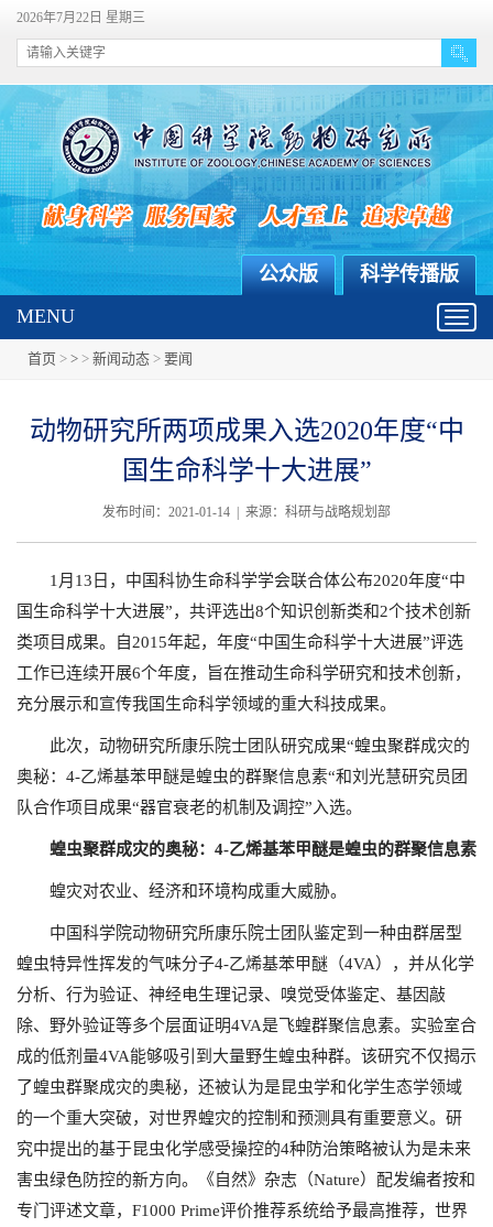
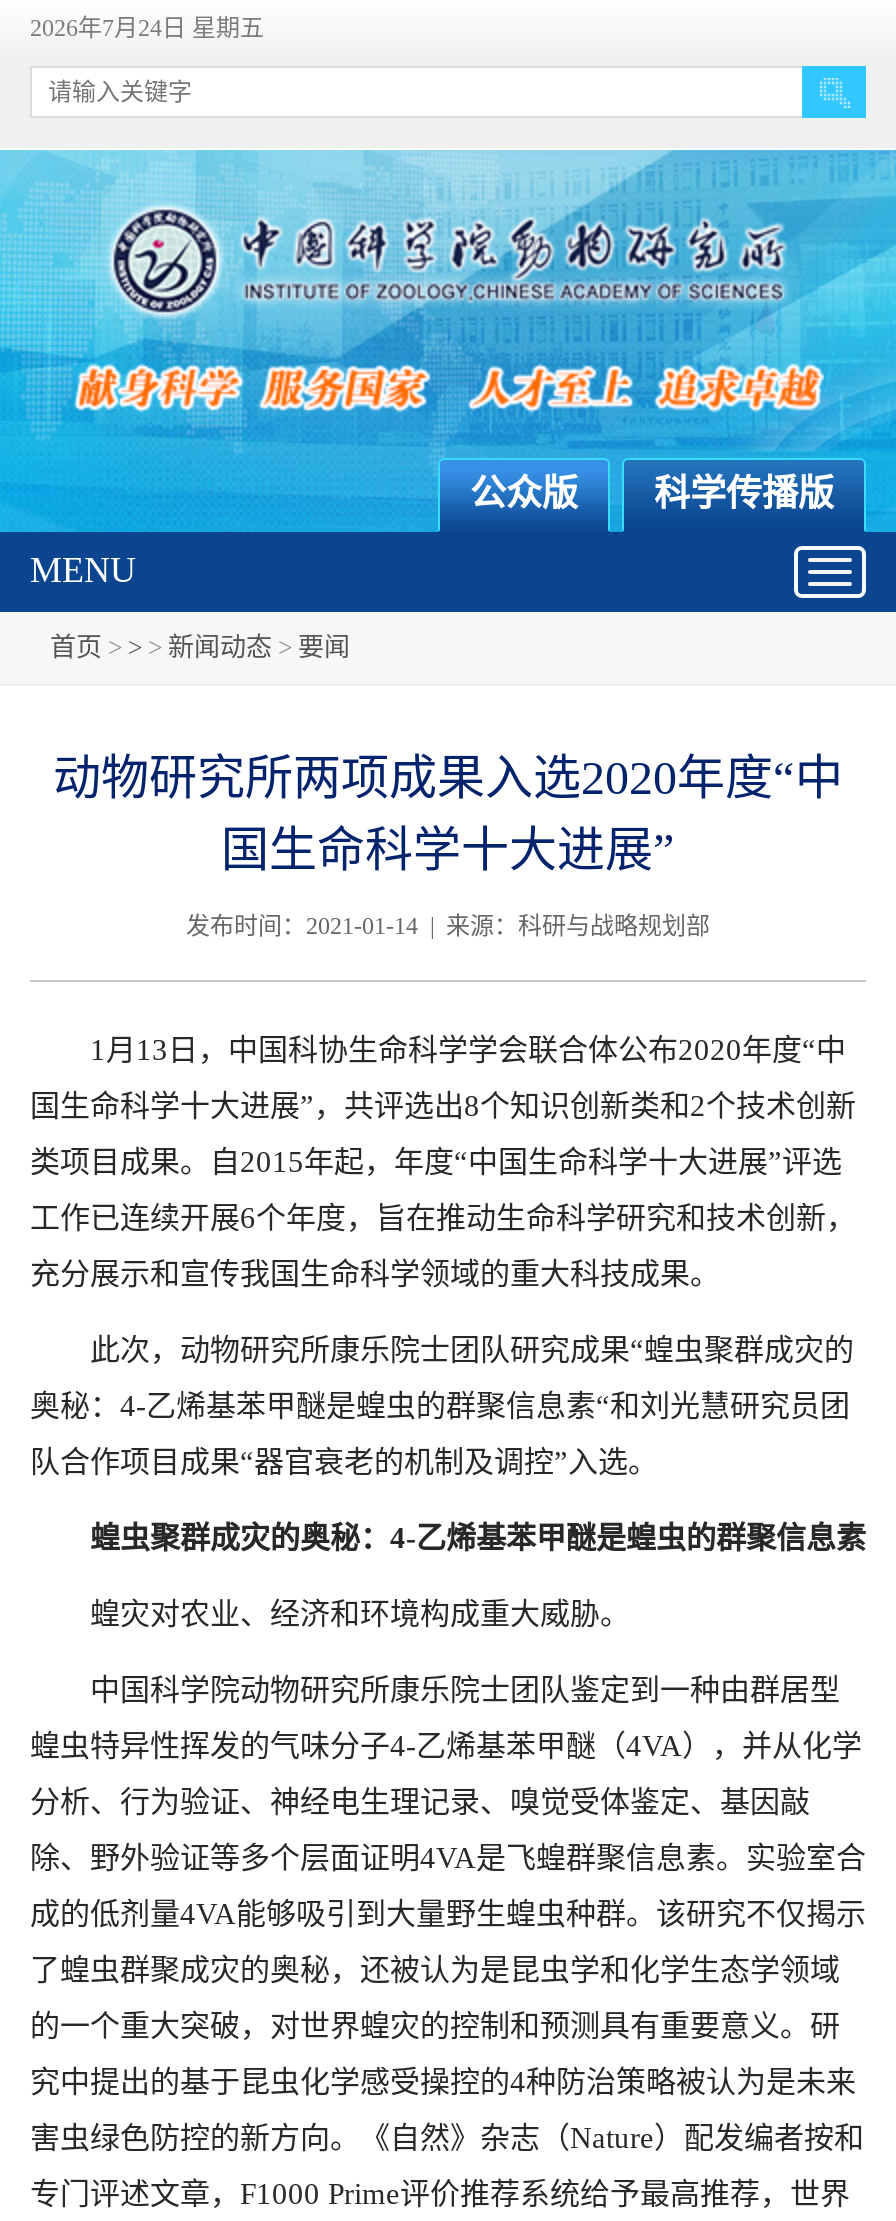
- 2026年7月22日 星期三
+ 2026年7月24日 星期五
